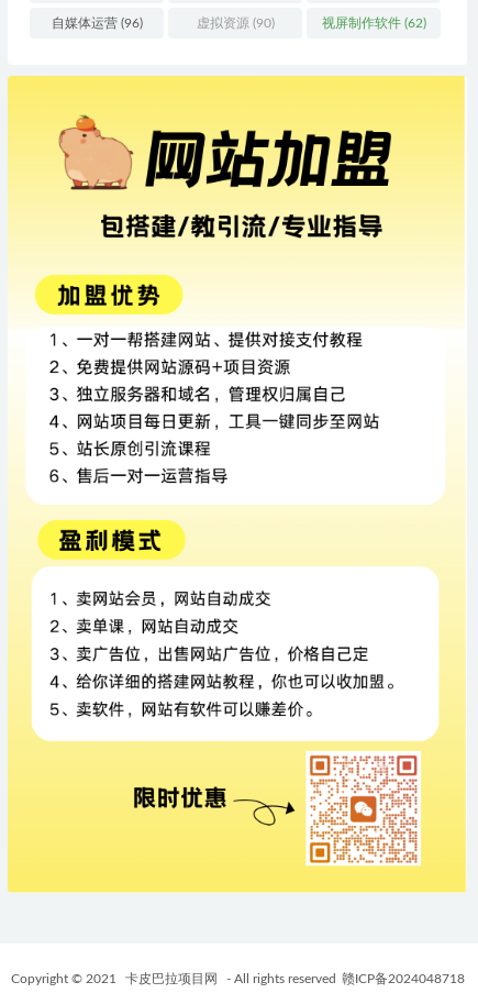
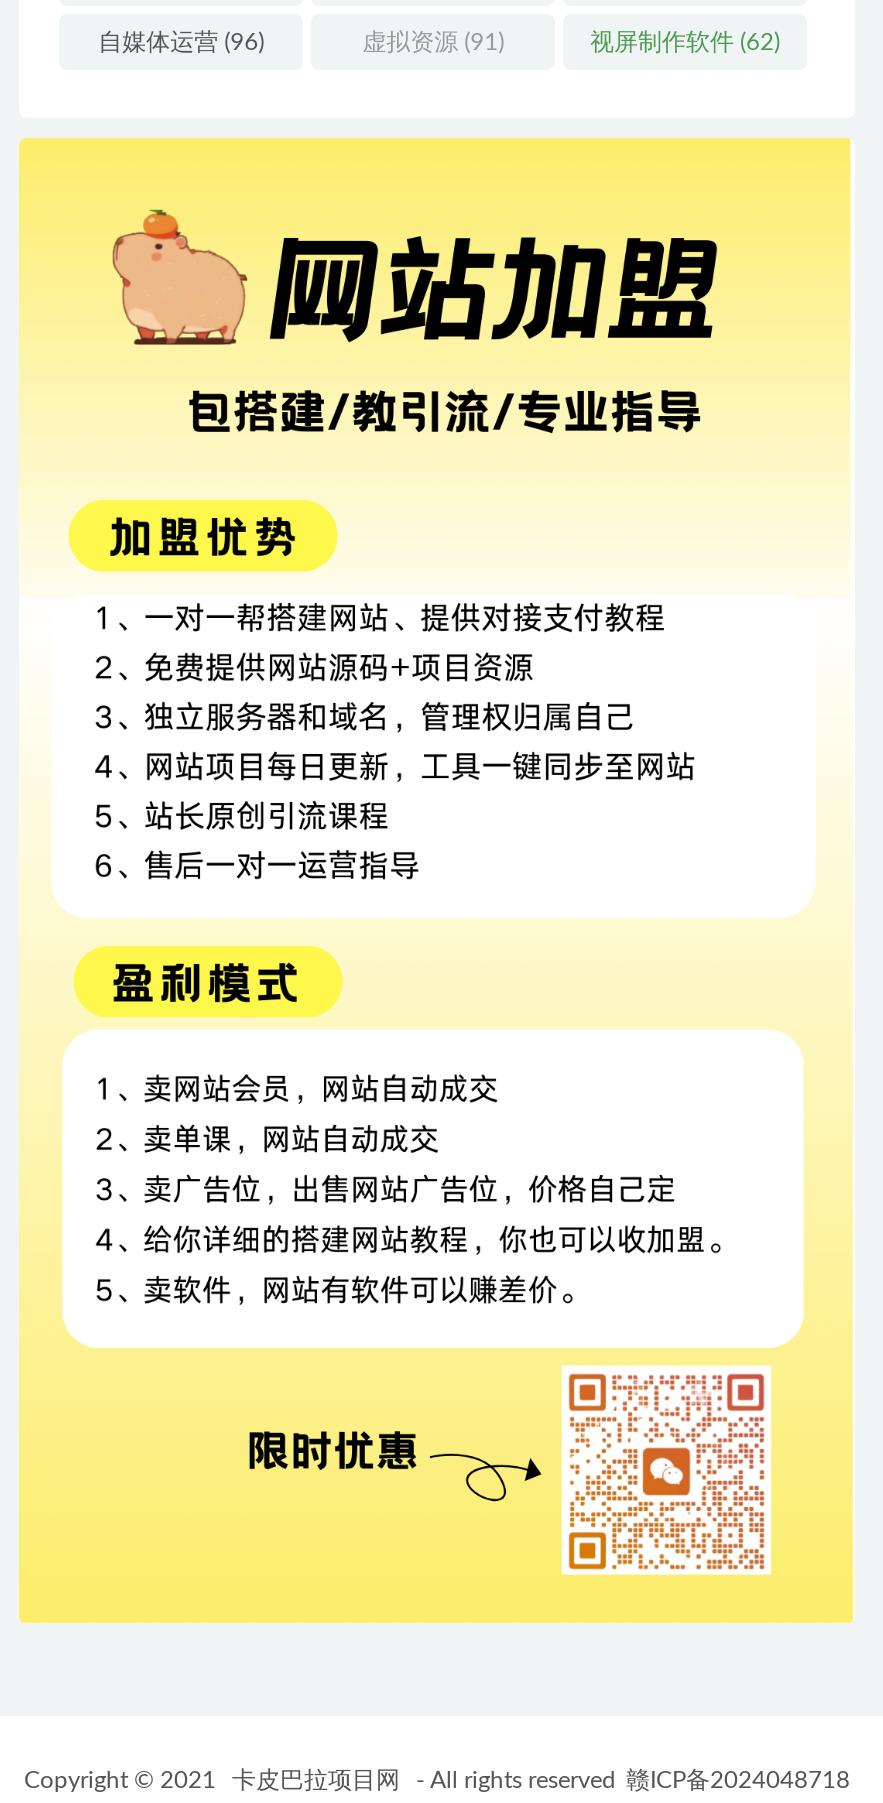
- 虚拟资源(90)
+ 虚拟资源(91)
